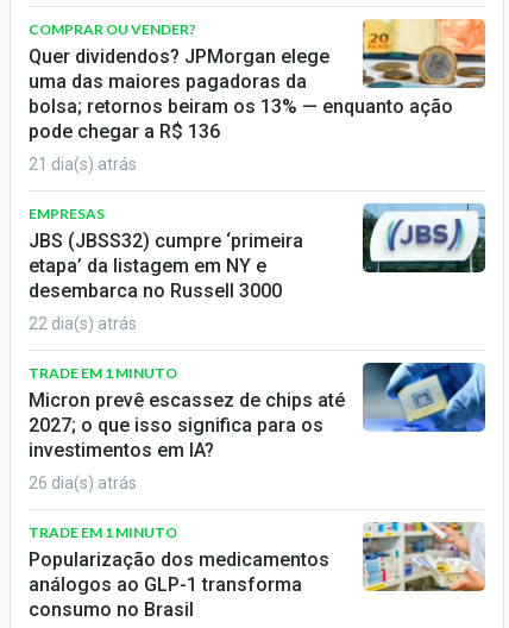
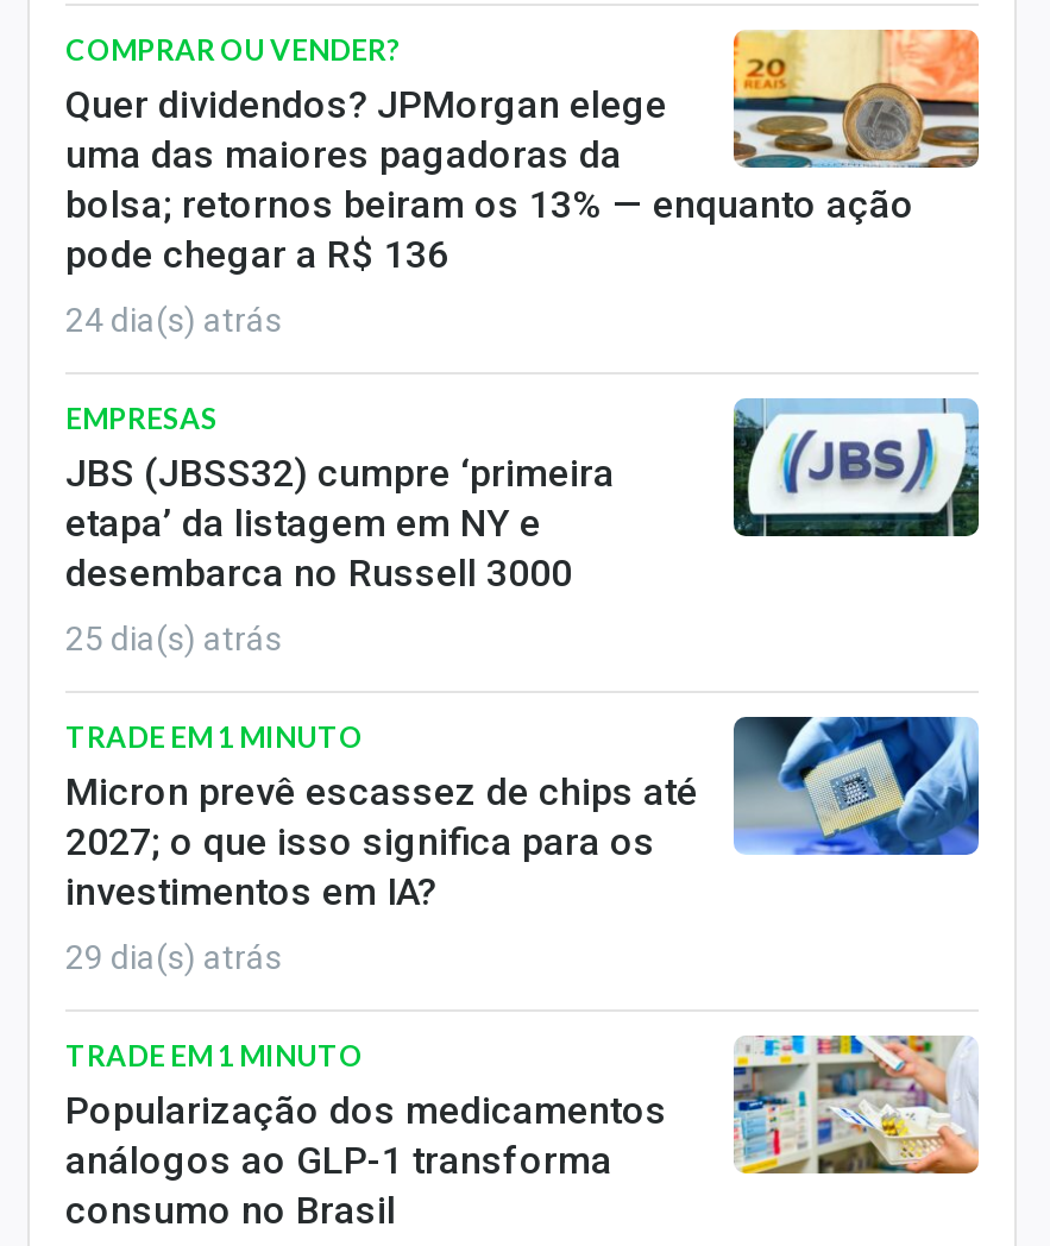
- 21 dia(s) atrás
+ 24 dia(s) atrás

- 22 dia(s) atrás
+ 25 dia(s) atrás

- 26 dia(s) atrás
+ 29 dia(s) atrás
